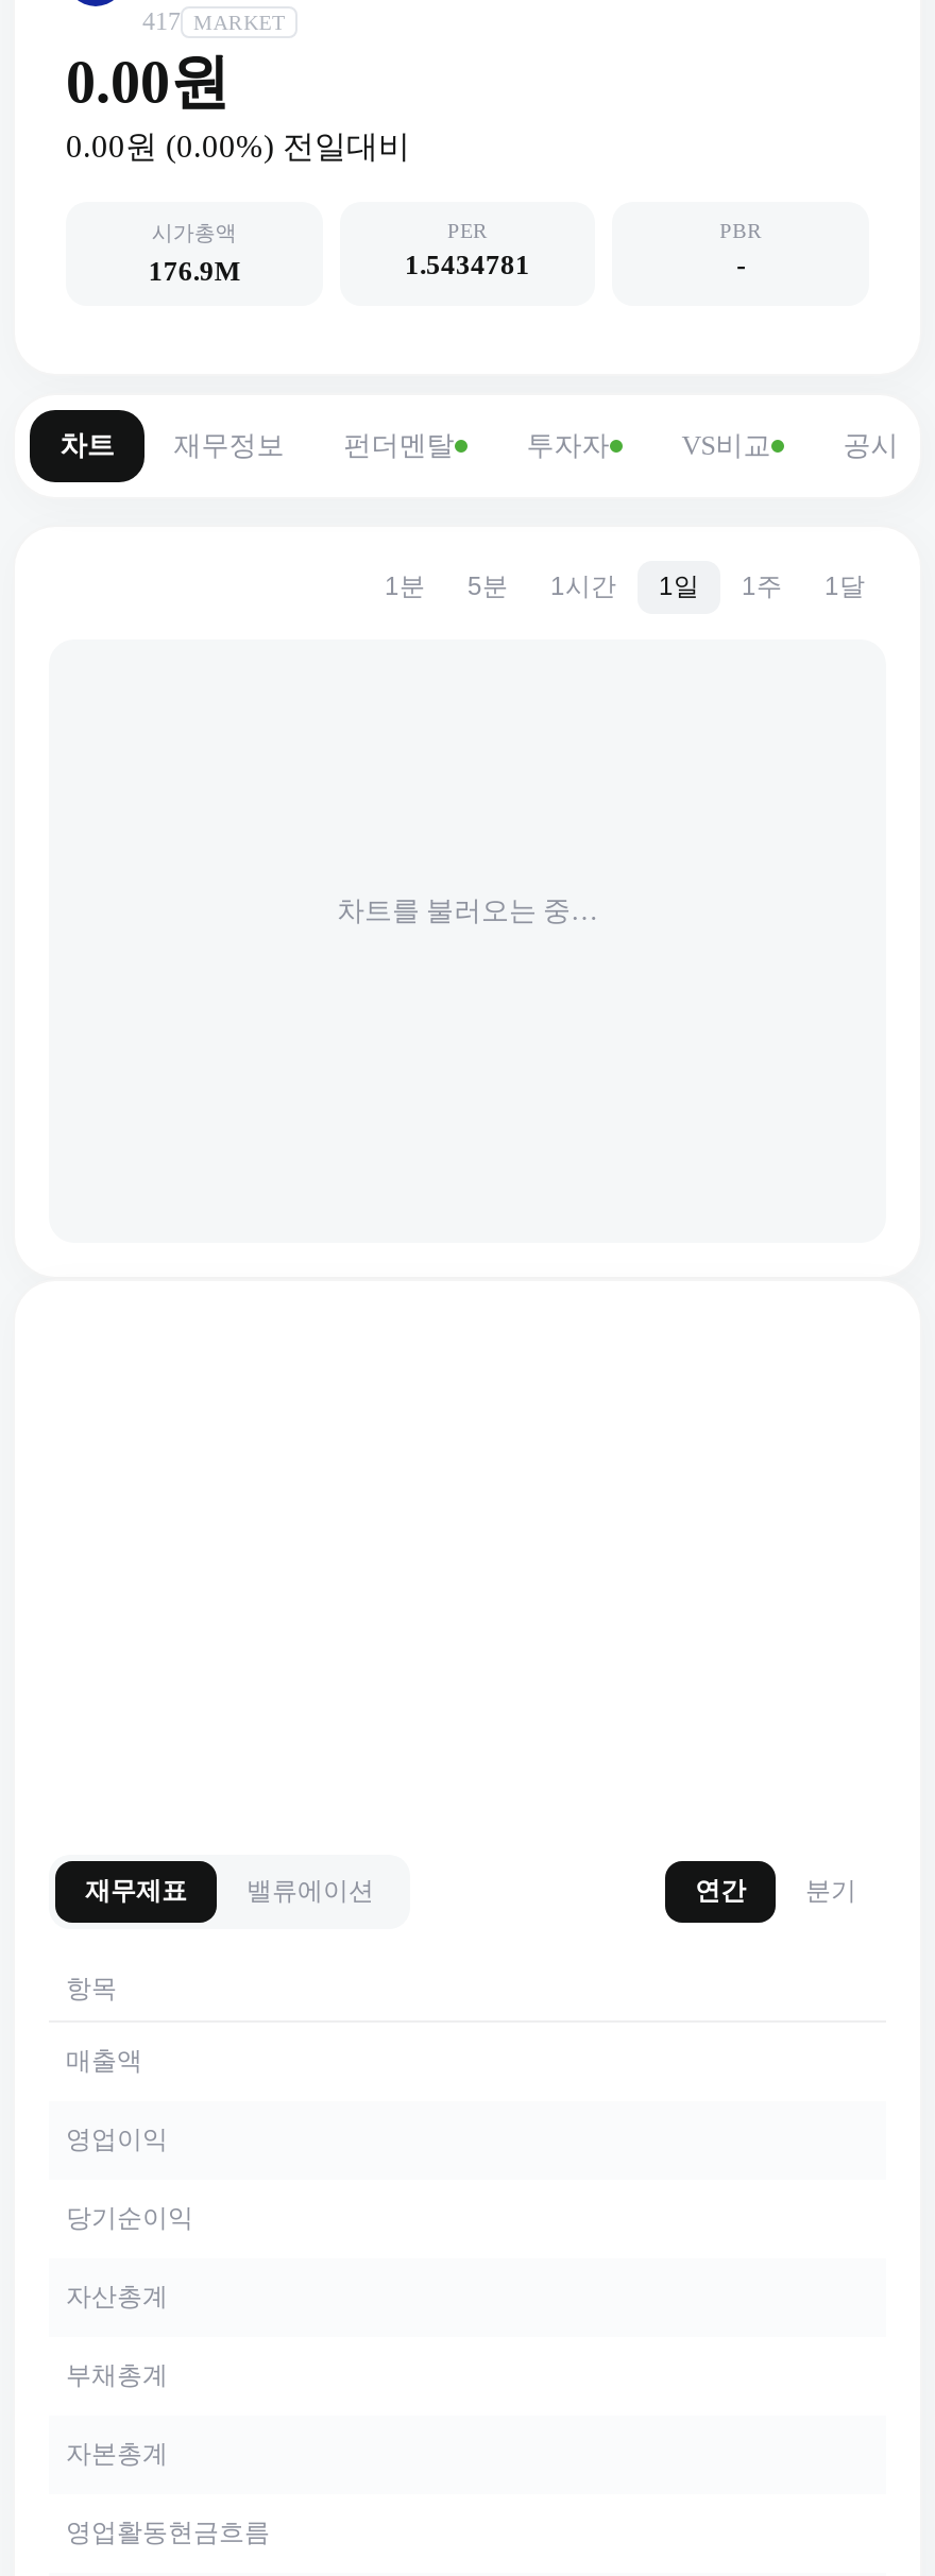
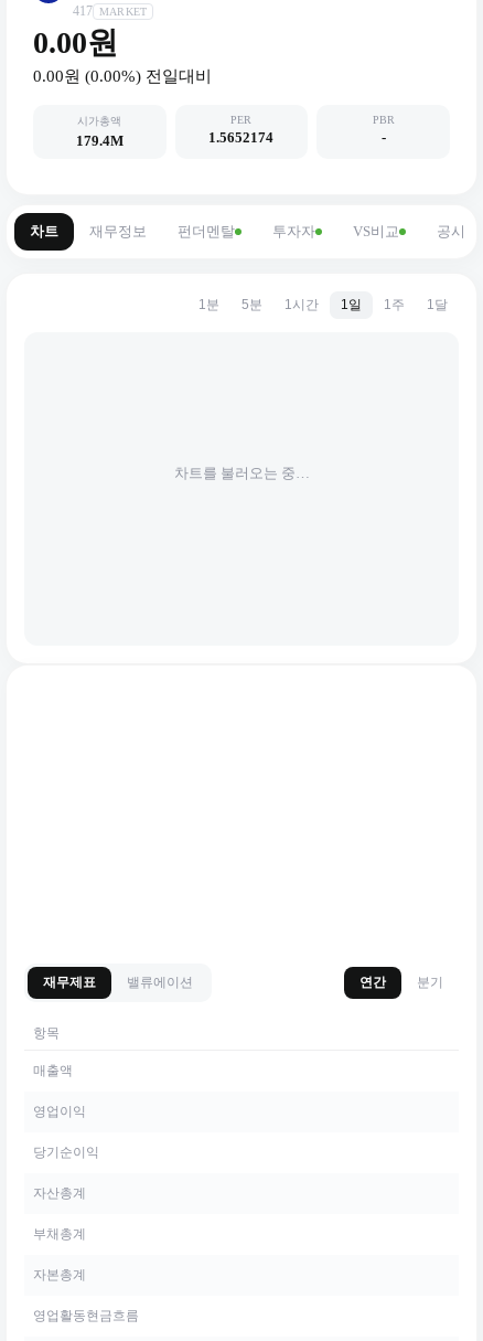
- 176.9M
+ 179.4M

- 1.5434781
+ 1.5652174
